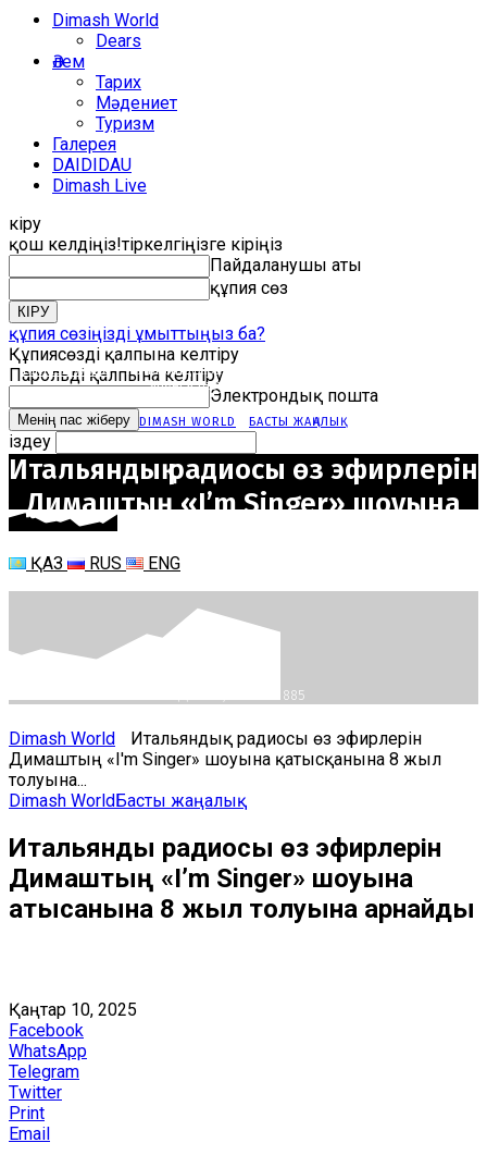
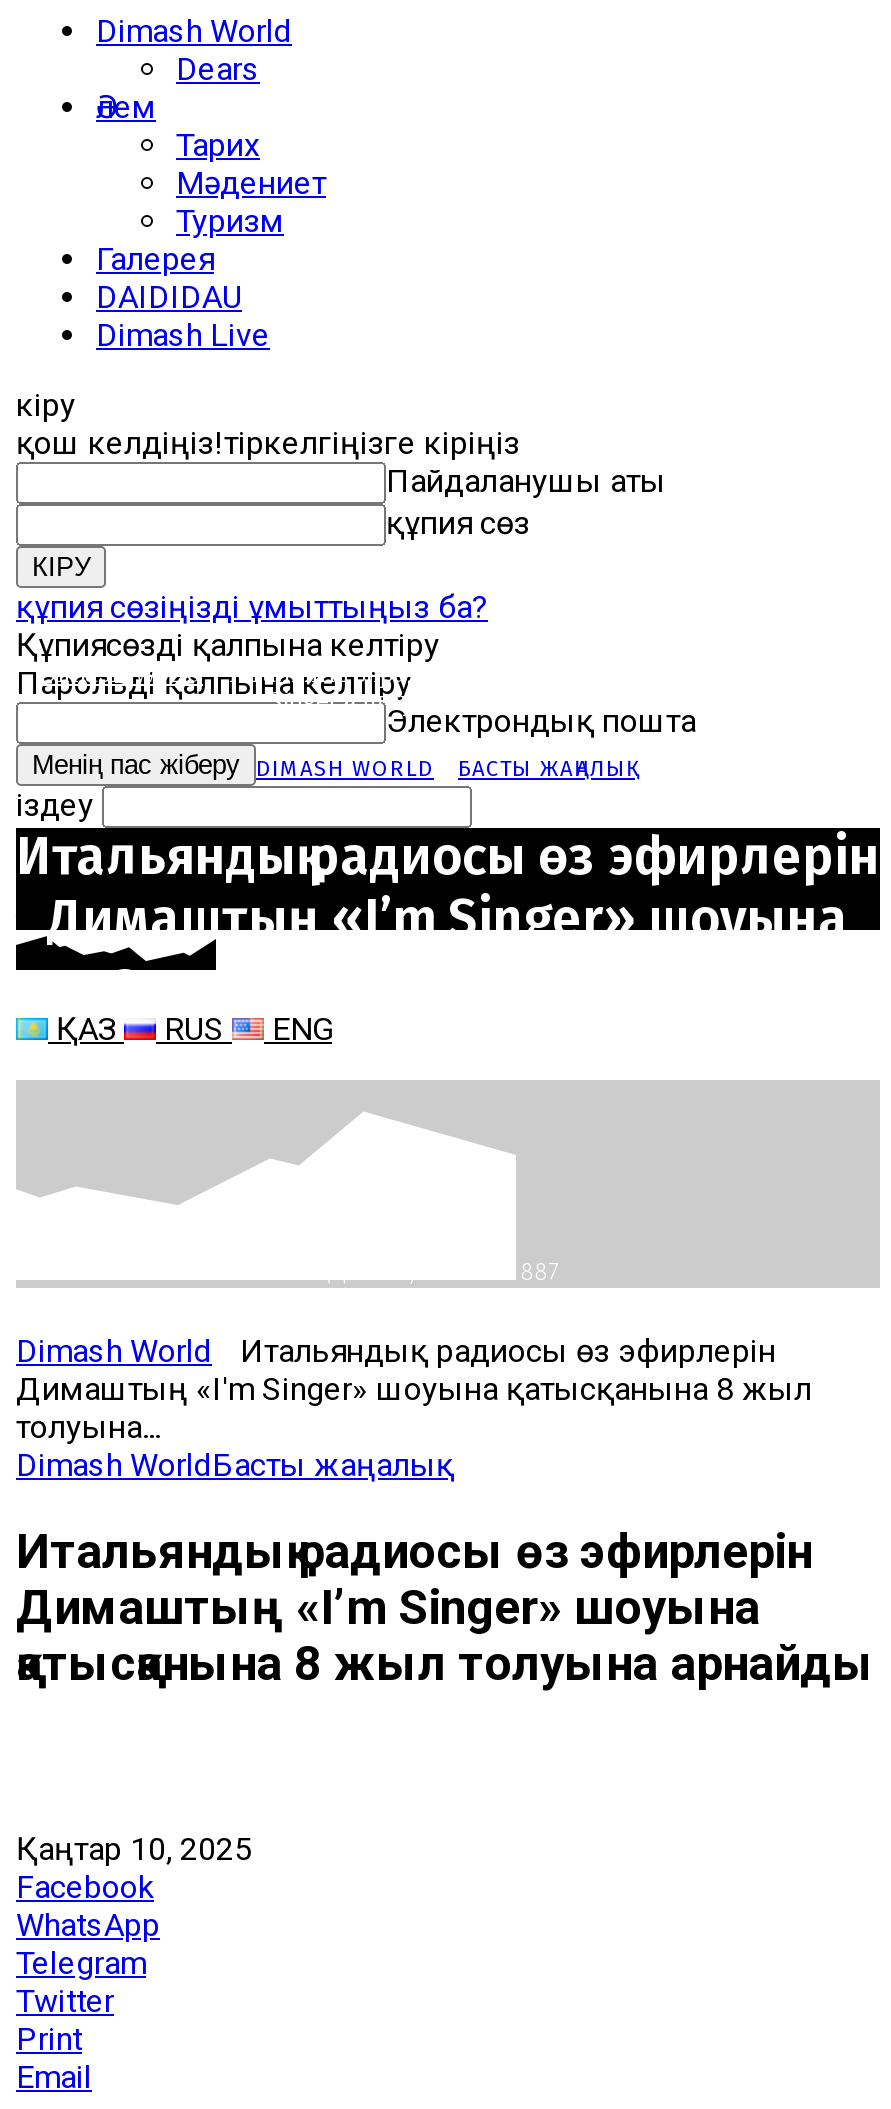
- 885
+ 887
